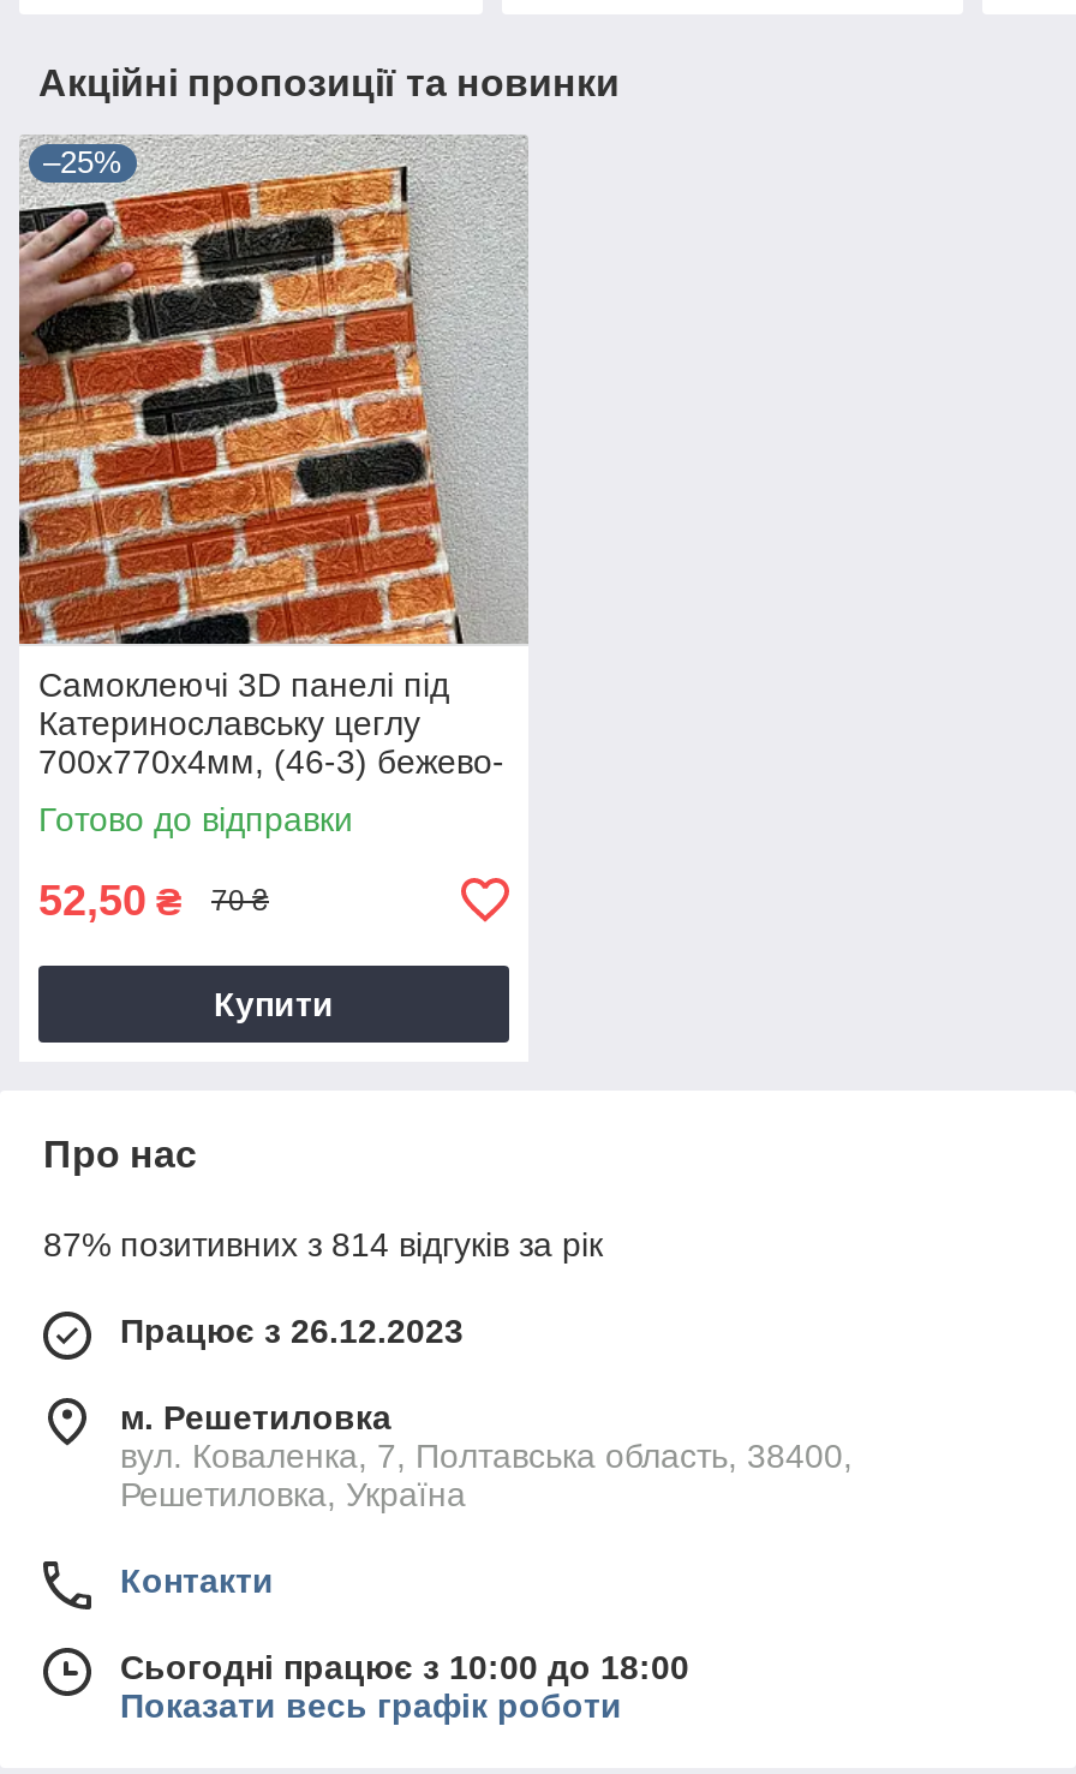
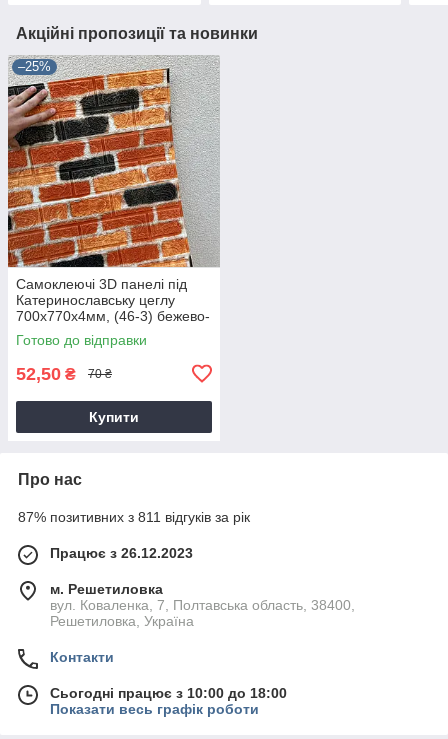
- 87% позитивних з 814 відгуків за рік
+ 87% позитивних з 811 відгуків за рік
